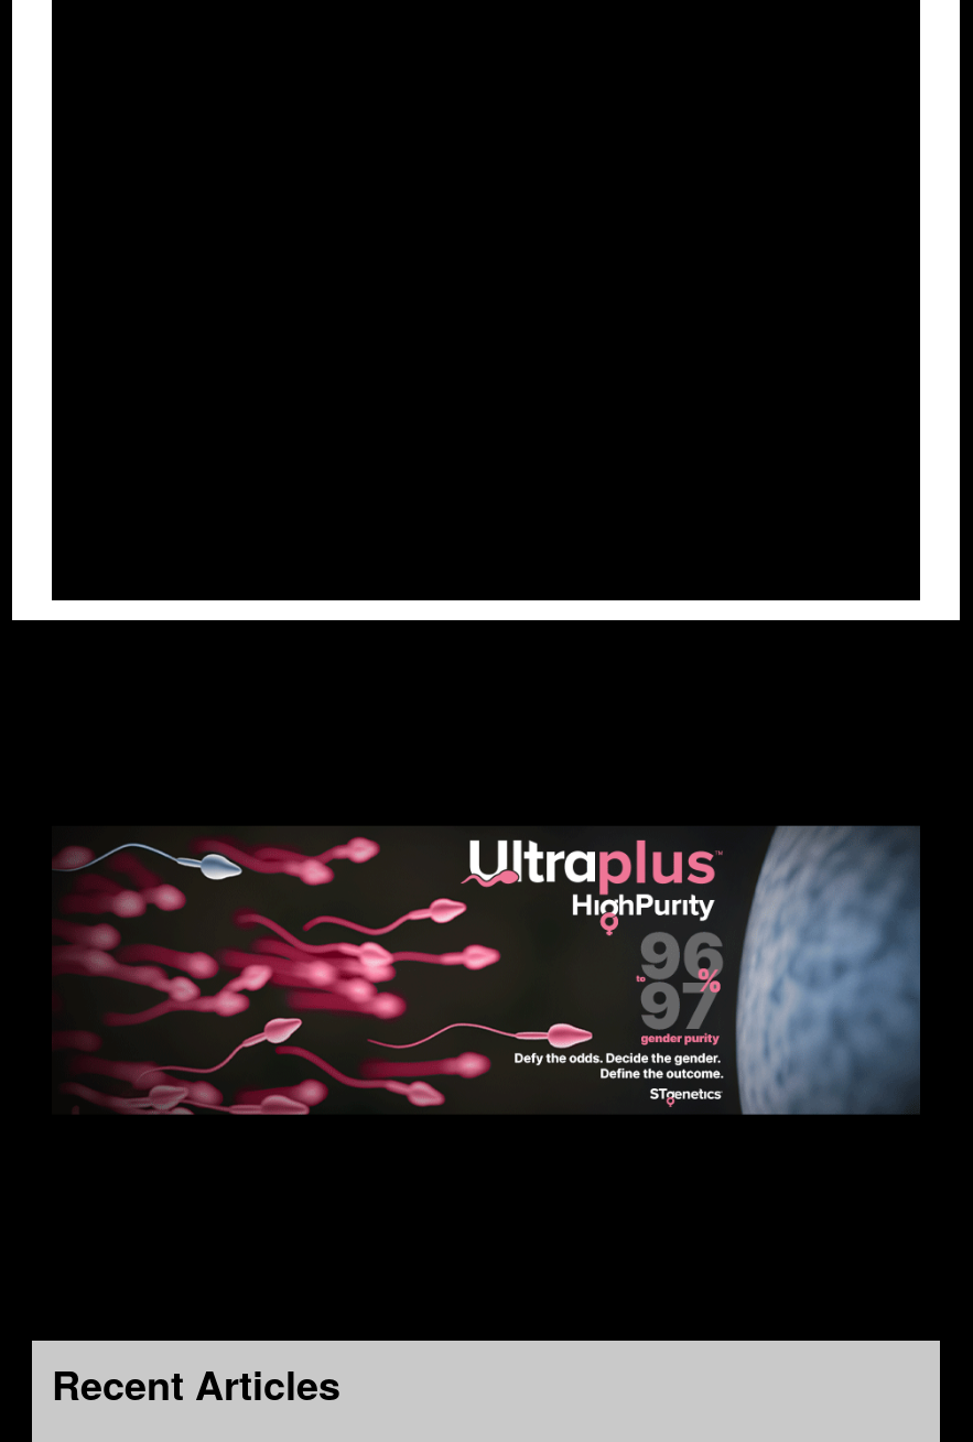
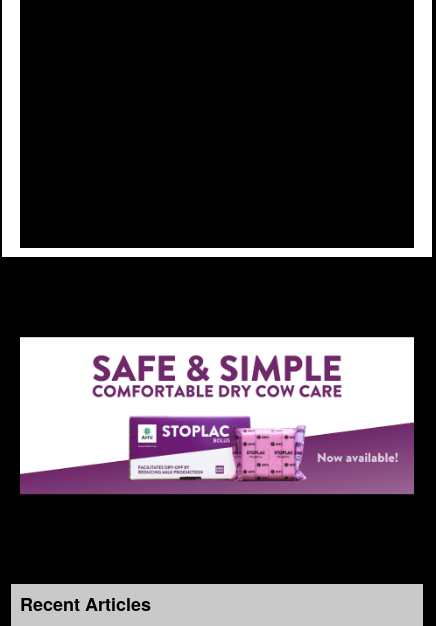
- [image]
+ [image]
